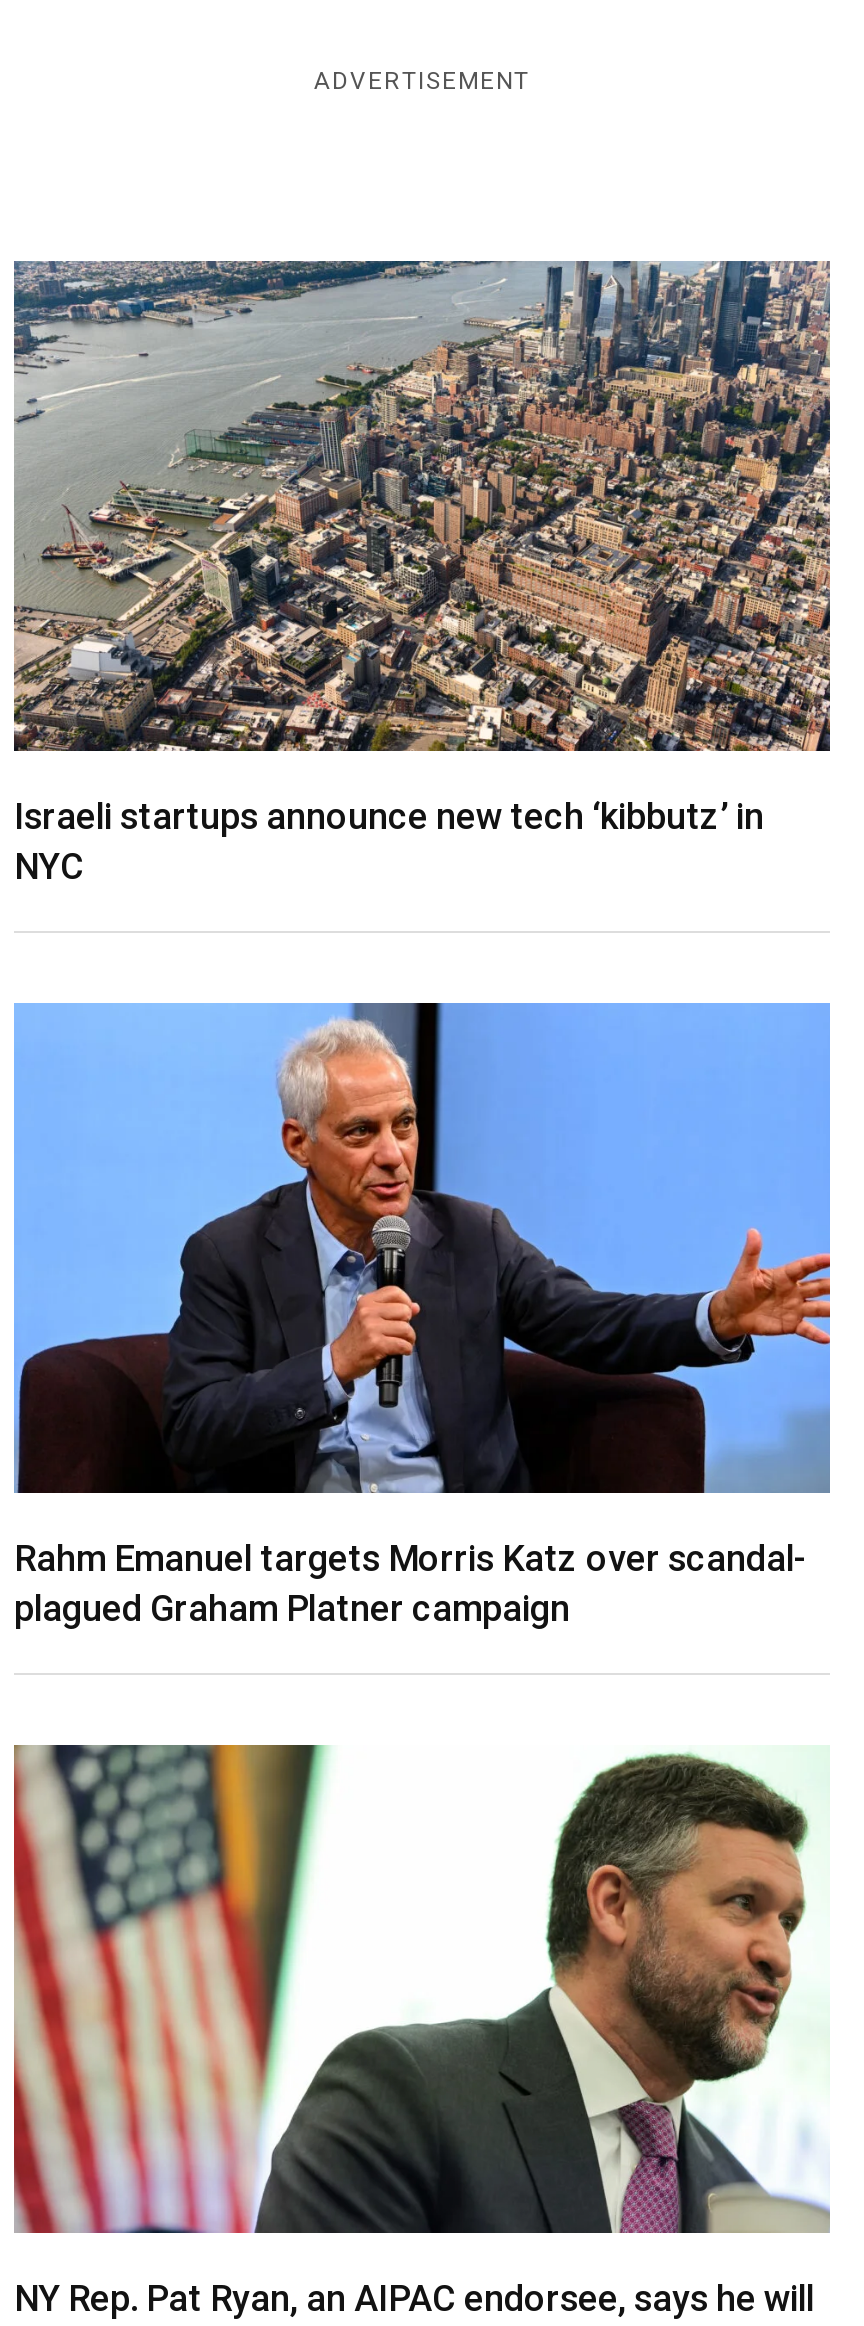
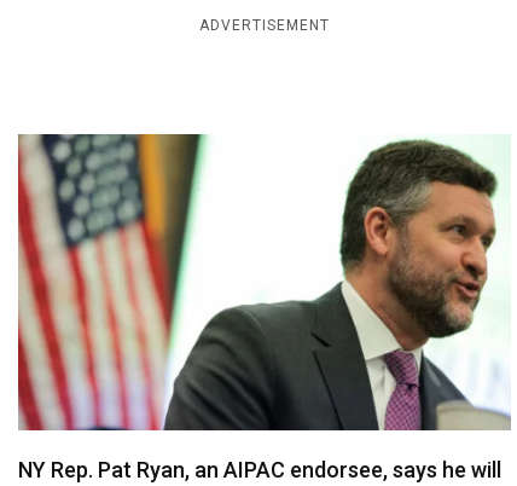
- [image]
- Israeli startups announce new tech ‘kibbutz’ in
- NYC

- [image]
- Rahm Emanuel targets Morris Katz over scandal-
- plagued Graham Platner campaign
